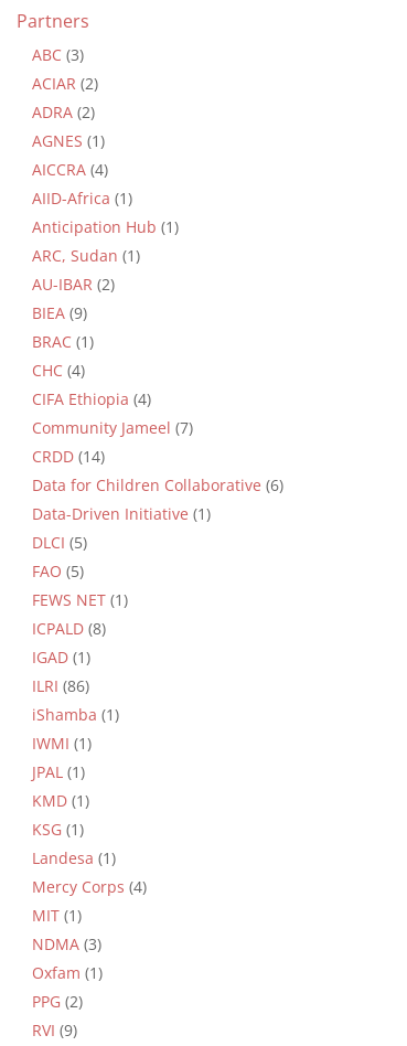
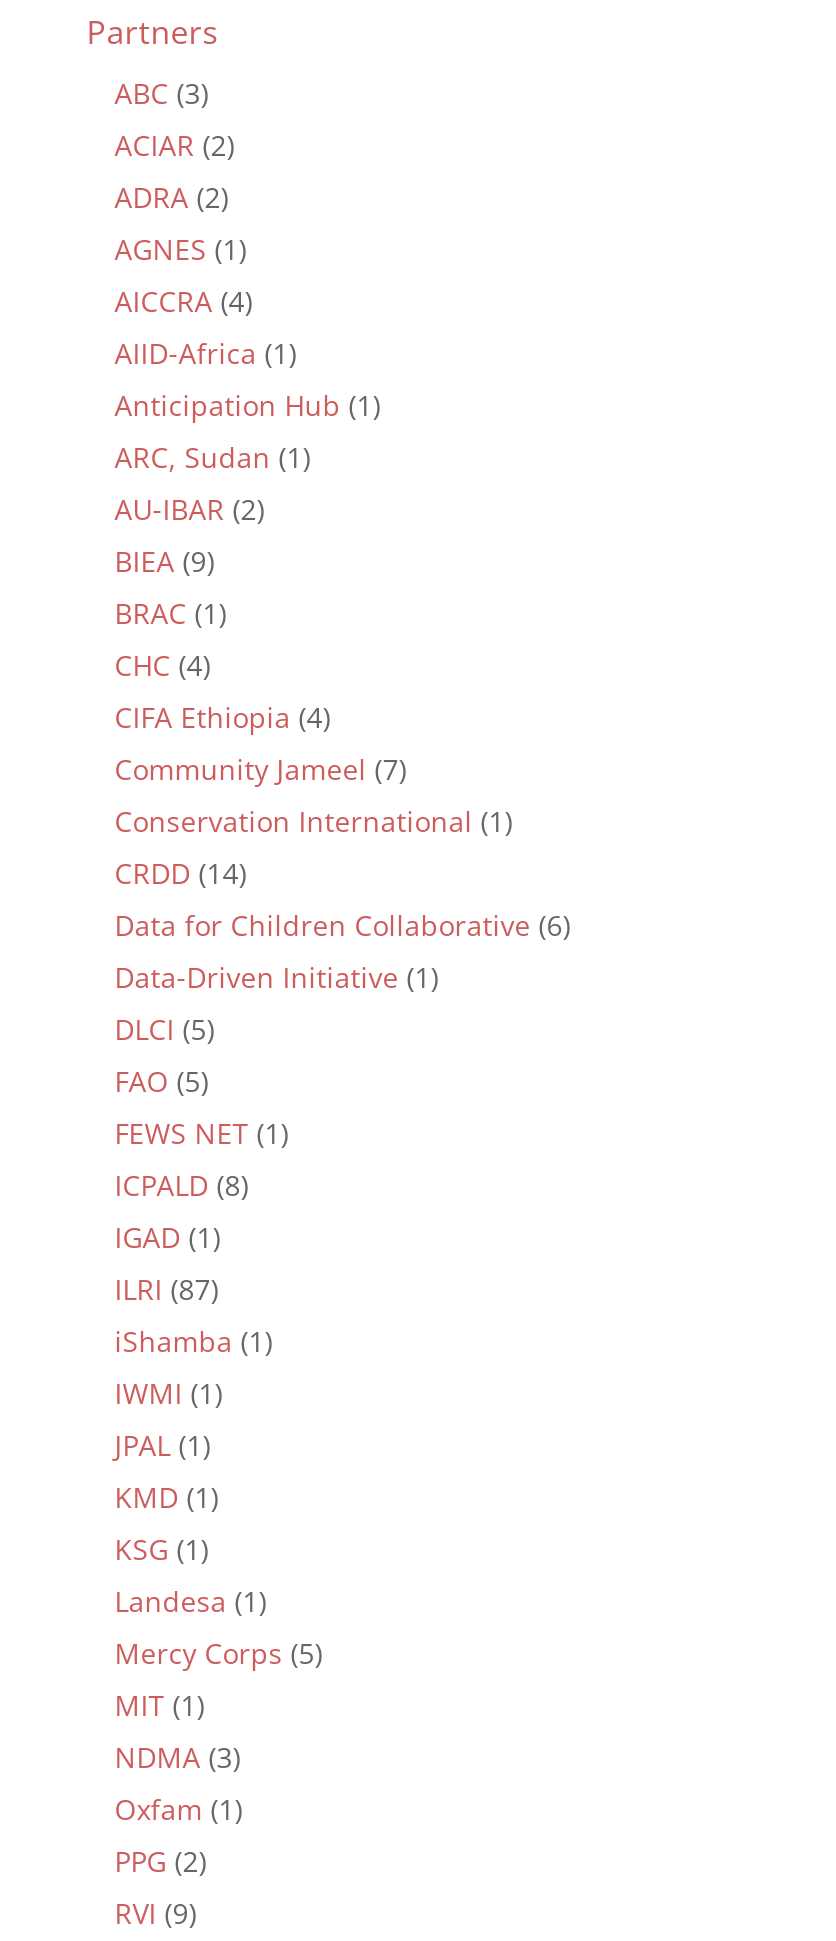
+ Conservation International (1)

- ILRI (86)
+ ILRI (87)

- Mercy Corps (4)
+ Mercy Corps (5)
